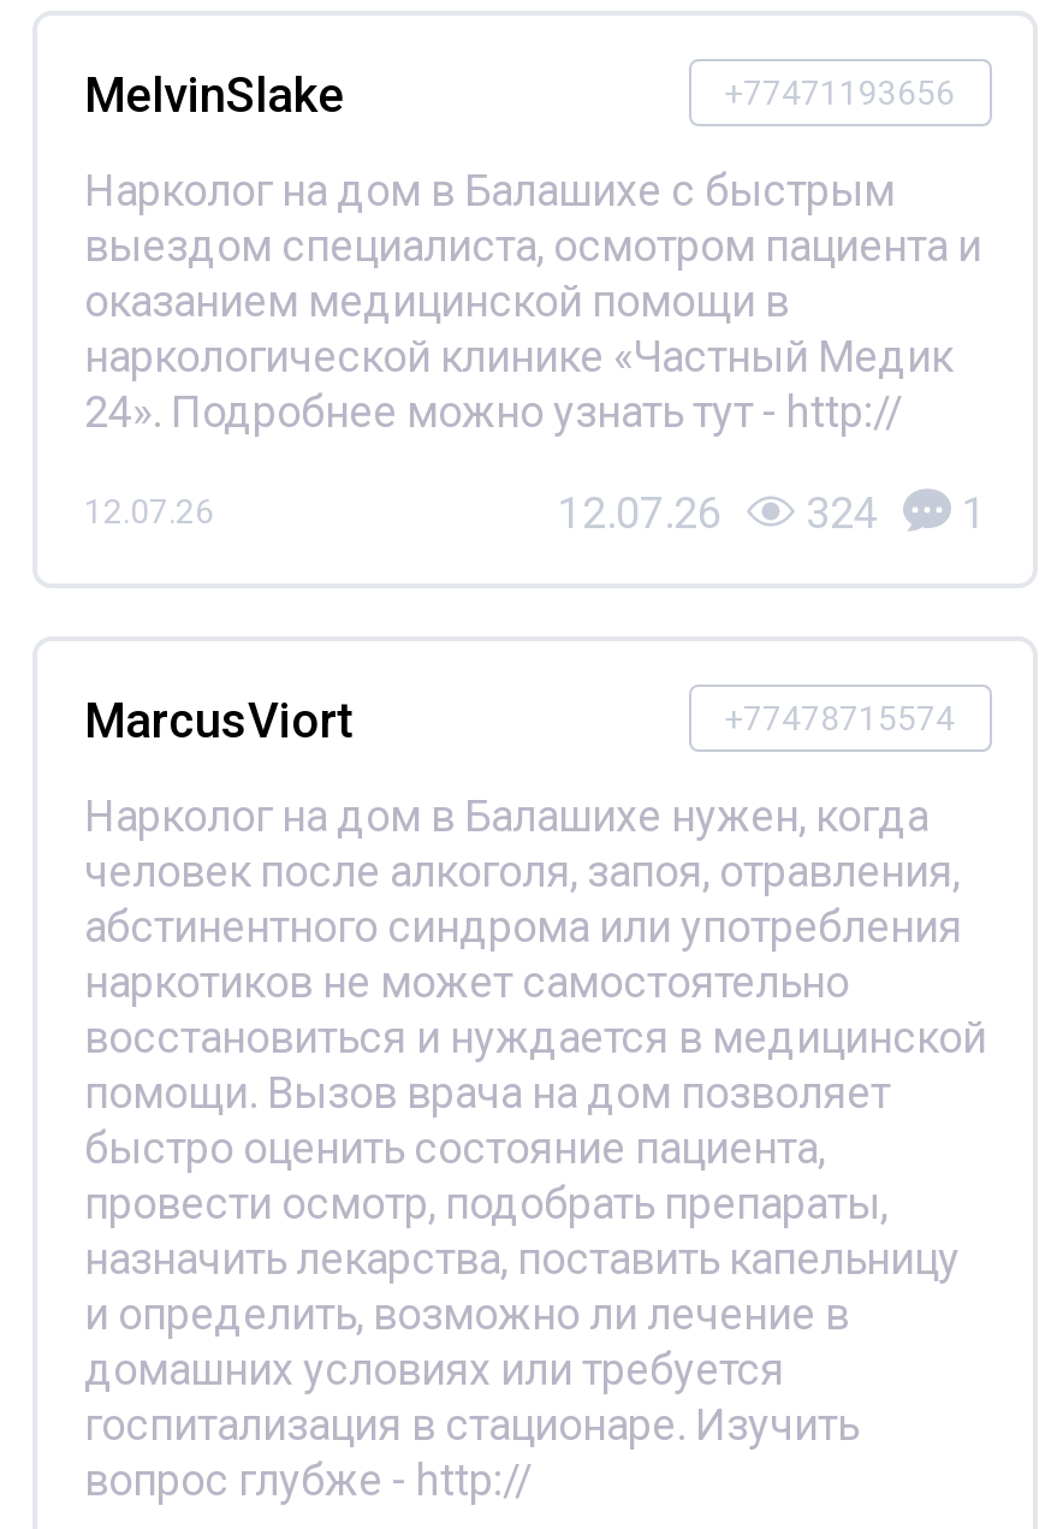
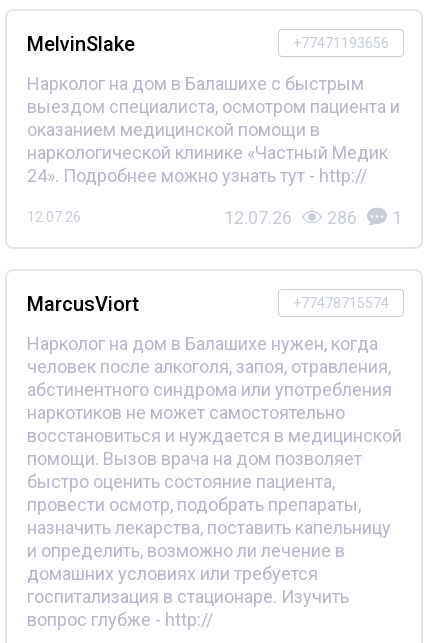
- 12.07.26 324 1
+ 12.07.26 286 1
